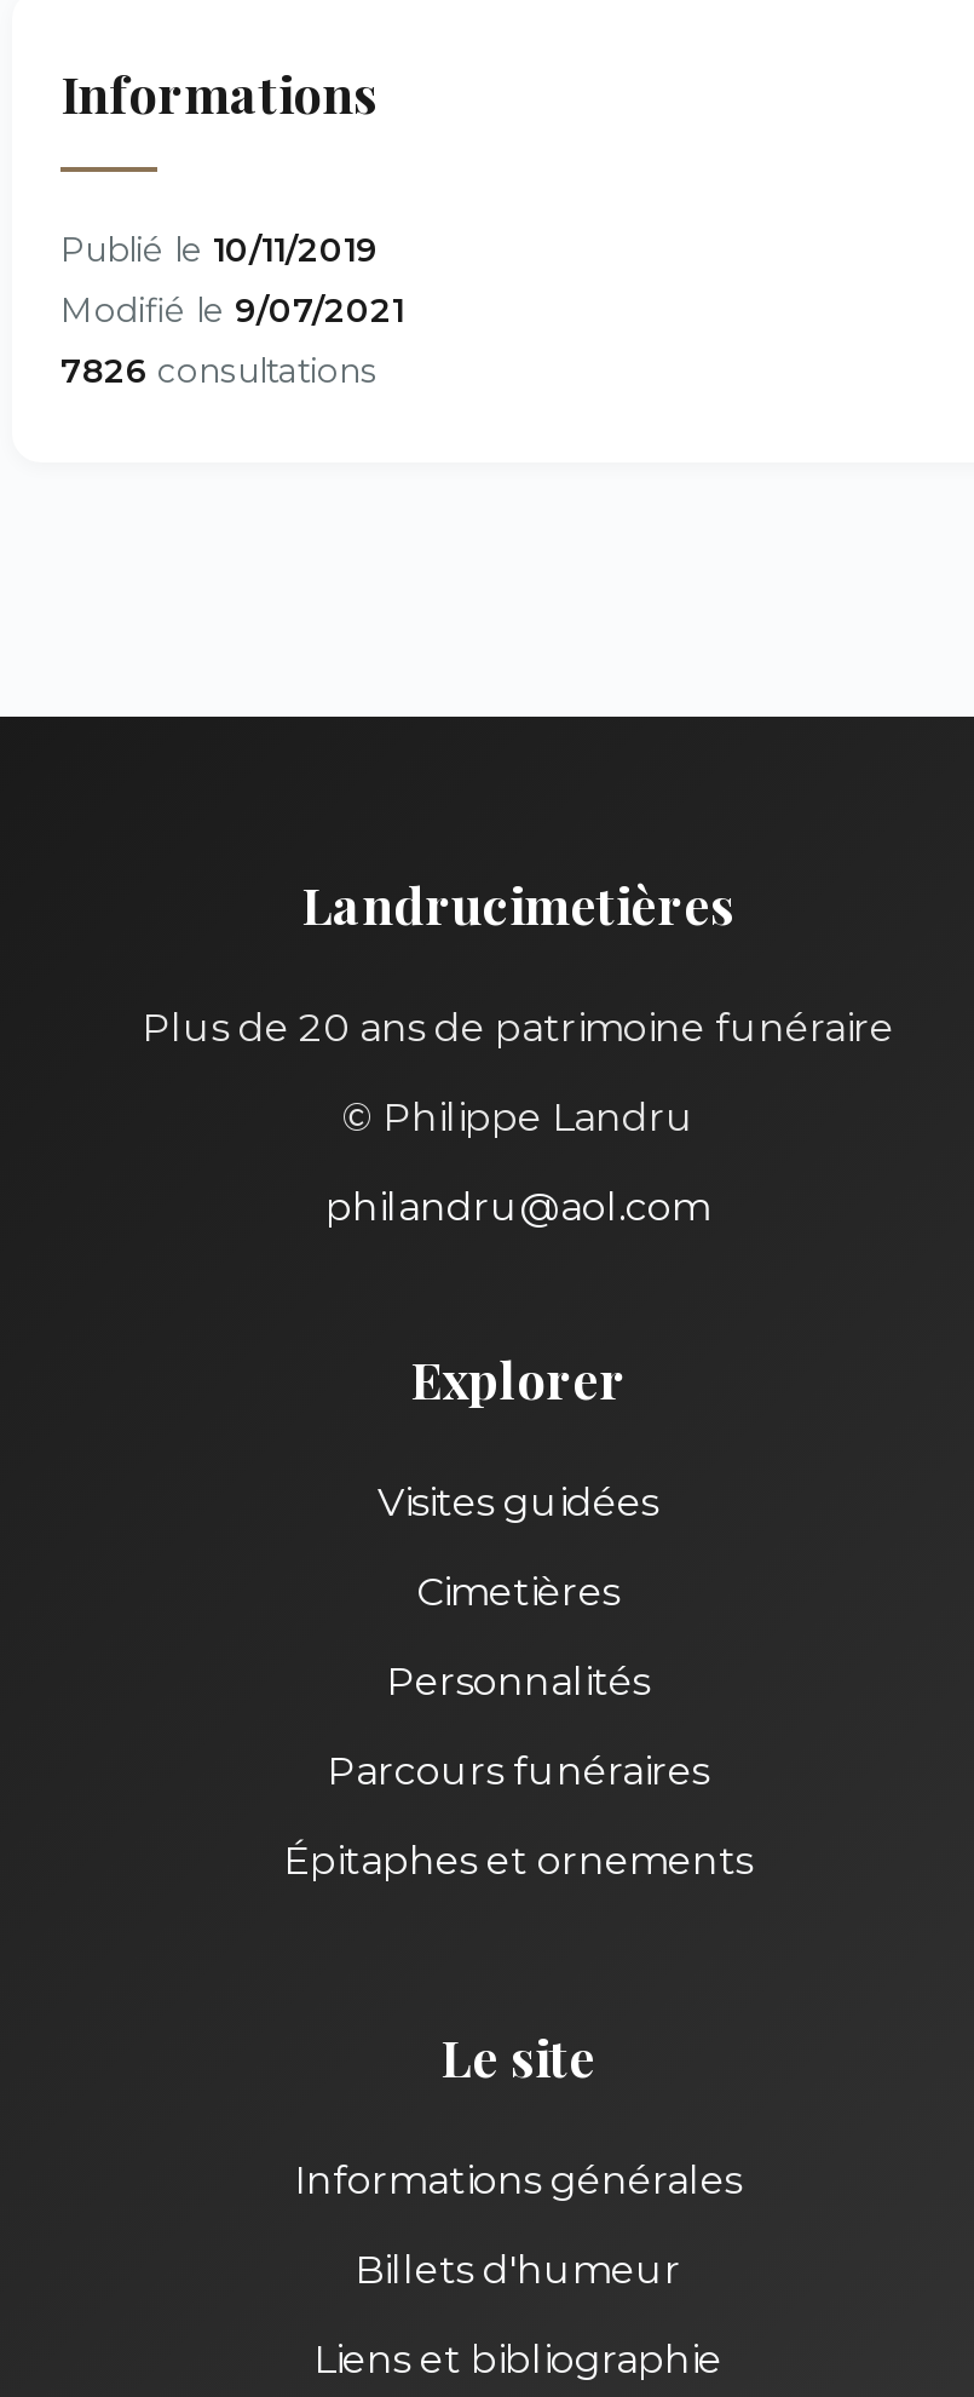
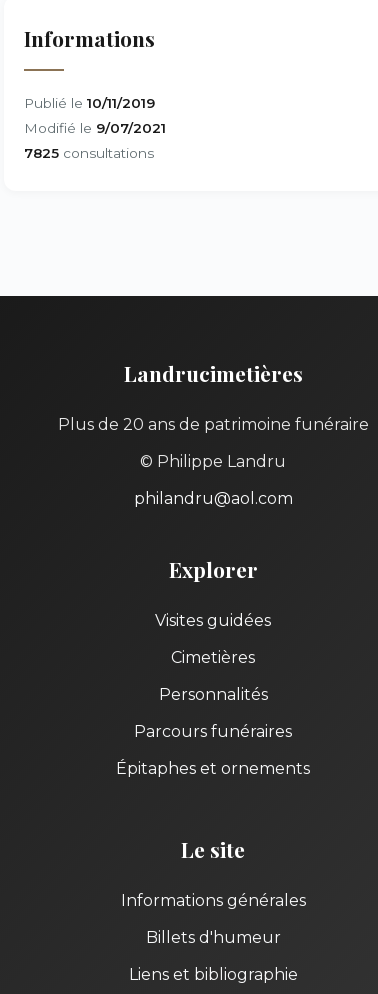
- 7826 consultations
+ 7825 consultations
